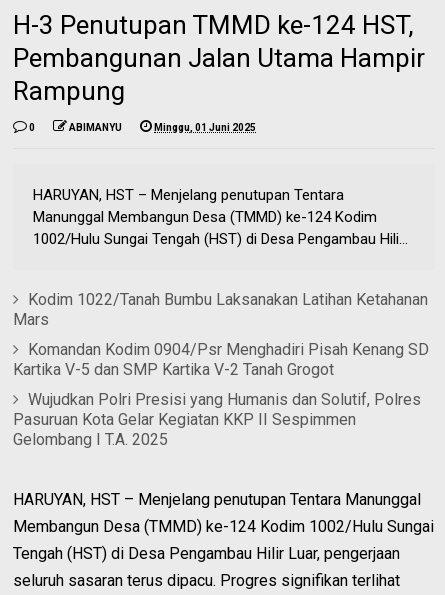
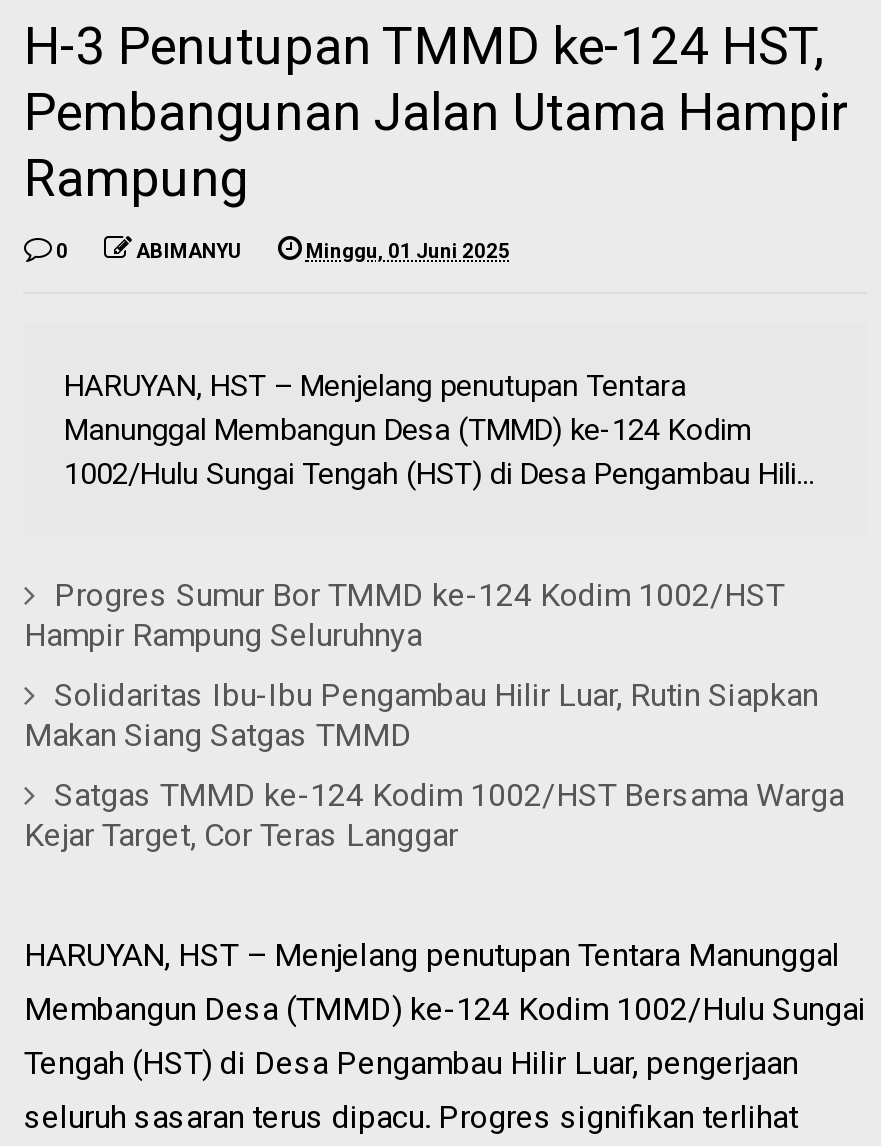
- Kodim 1022/Tanah Bumbu Laksanakan Latihan Ketahanan
- Mars
+ Progres Sumur Bor TMMD ke-124 Kodim 1002/HST
+ Hampir Rampung Seluruhnya

- Komandan Kodim 0904/Psr Menghadiri Pisah Kenang SD
- Kartika V-5 dan SMP Kartika V-2 Tanah Grogot
+ Solidaritas Ibu-Ibu Pengambau Hilir Luar, Rutin Siapkan
+ Makan Siang Satgas TMMD

- Wujudkan Polri Presisi yang Humanis dan Solutif, Polres
- Pasuruan Kota Gelar Kegiatan KKP II Sespimmen
- Gelombang I T.A. 2025
+ Satgas TMMD ke-124 Kodim 1002/HST Bersama Warga
+ Kejar Target, Cor Teras Langgar
